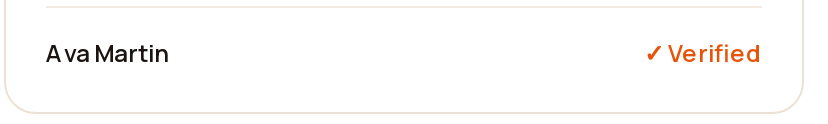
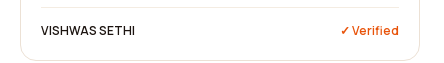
- Ava Martin
+ VISHWAS SETHI
